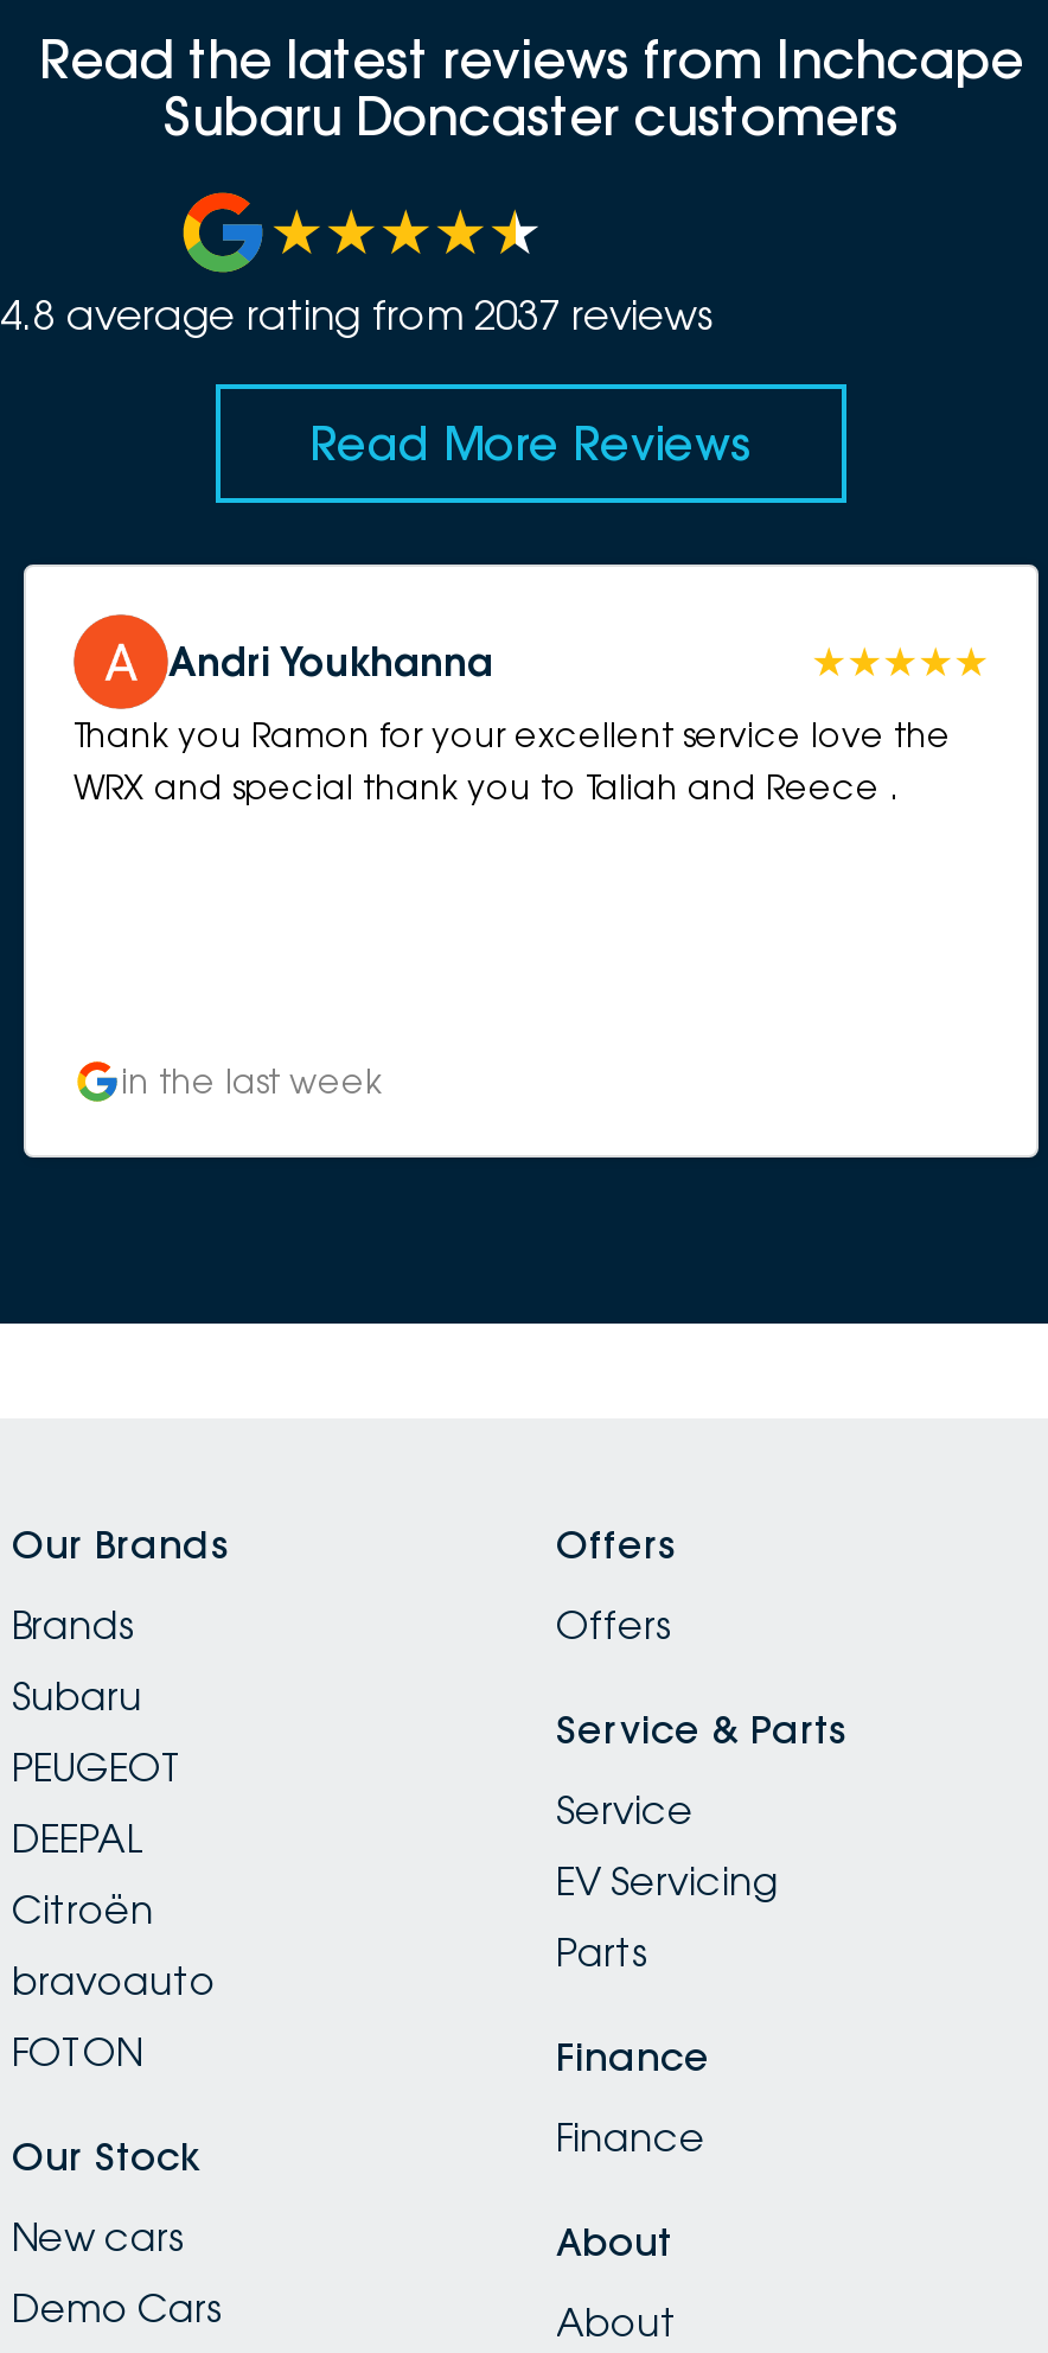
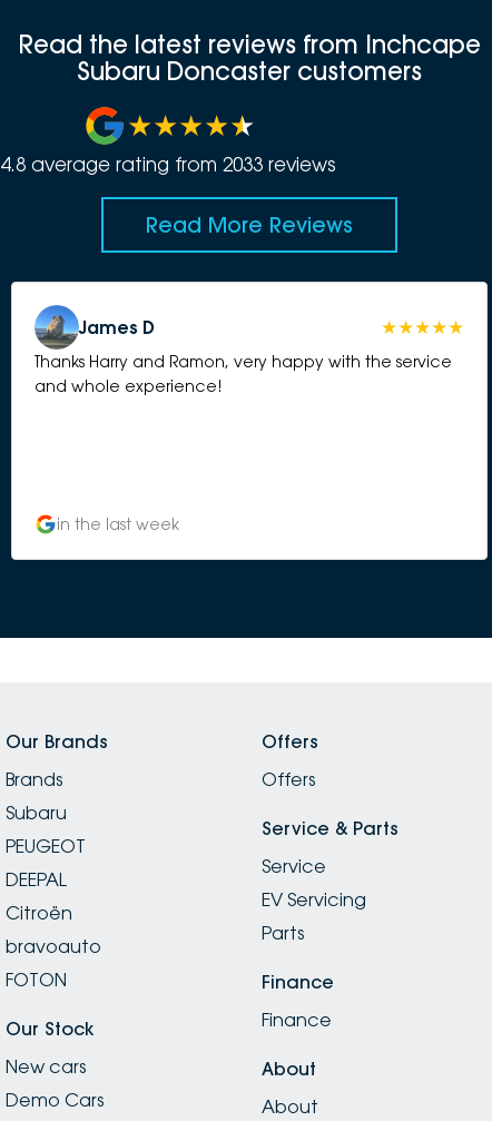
- 4.8 average rating from 2037 reviews
+ 4.8 average rating from 2033 reviews

- [image]
- Thank you Ramon for your excellent service love the
- WRX and special thank you to Taliah and Reece .
+ [image]
+ Thanks Harry and Ramon, very happy with the service
+ and whole experience!

- Andri Youkhanna
+ James D
